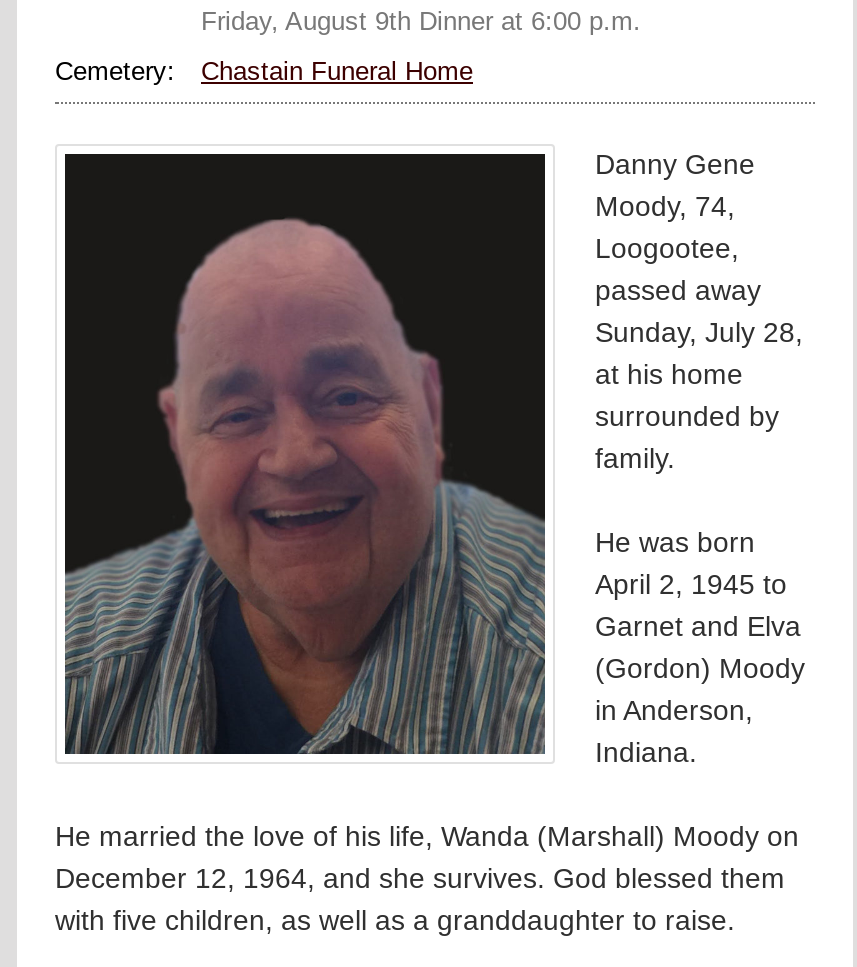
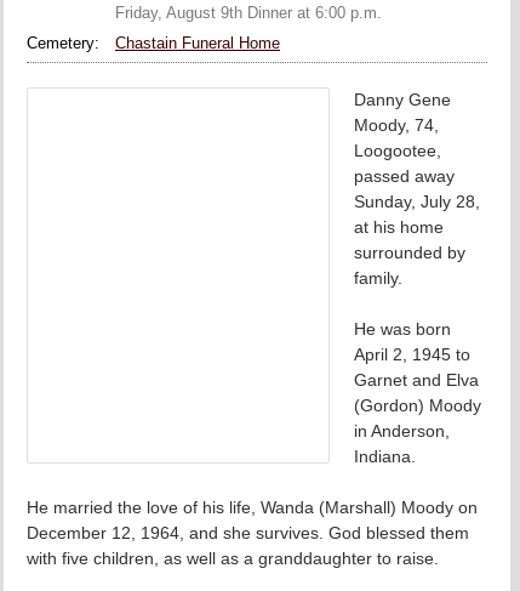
- [image]
